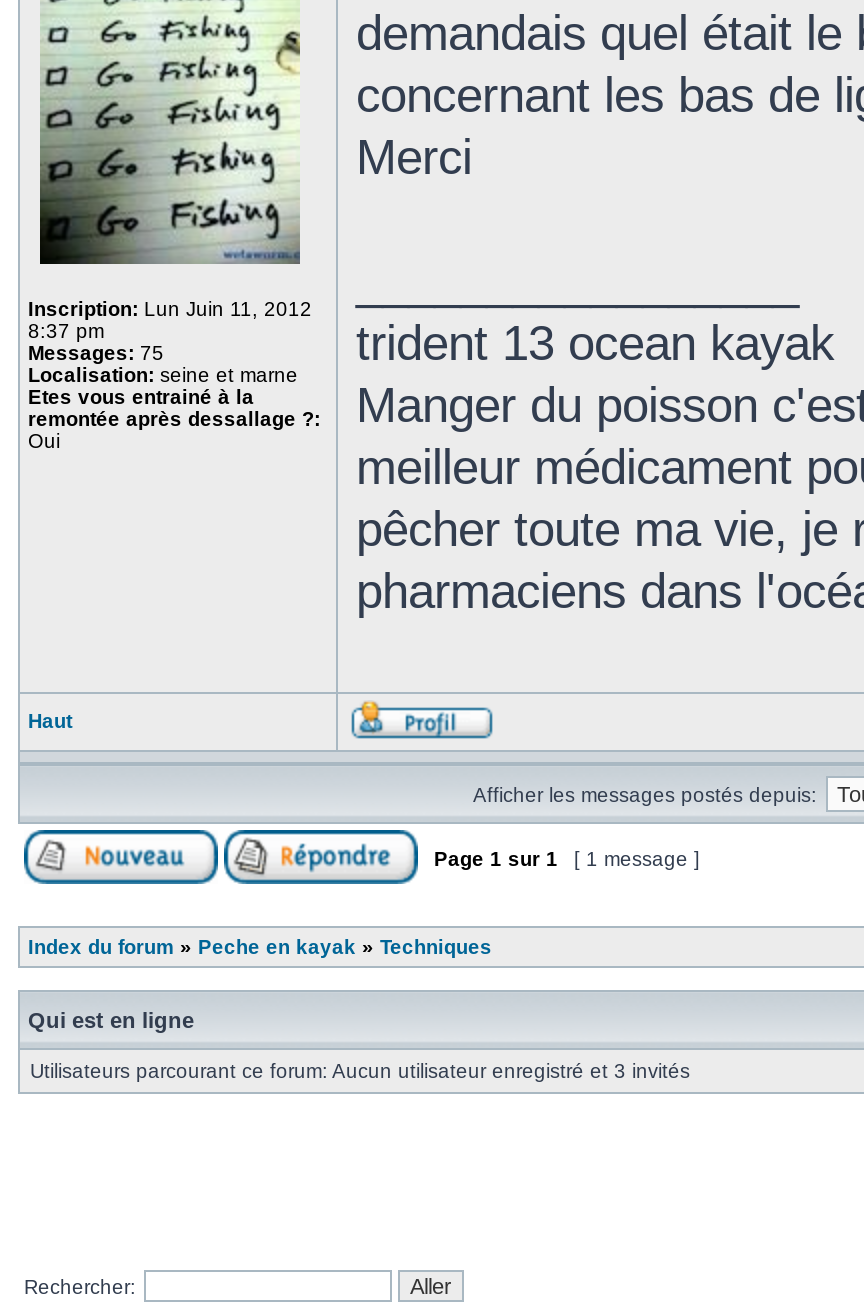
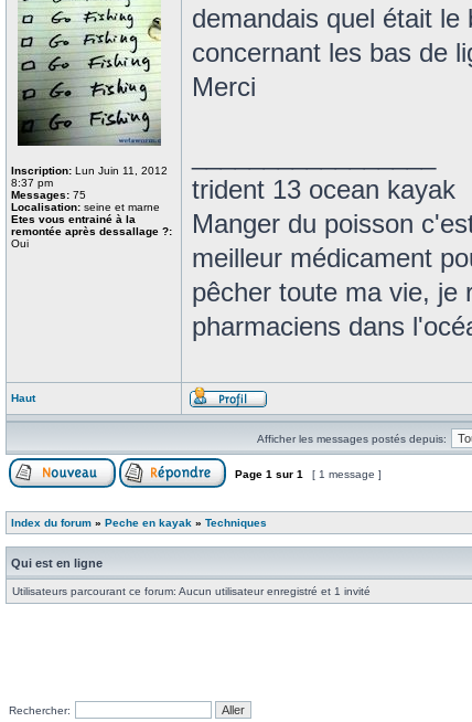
- Utilisateurs parcourant ce forum: Aucun utilisateur enregistré et 3 invités
+ Utilisateurs parcourant ce forum: Aucun utilisateur enregistré et 1 invité
